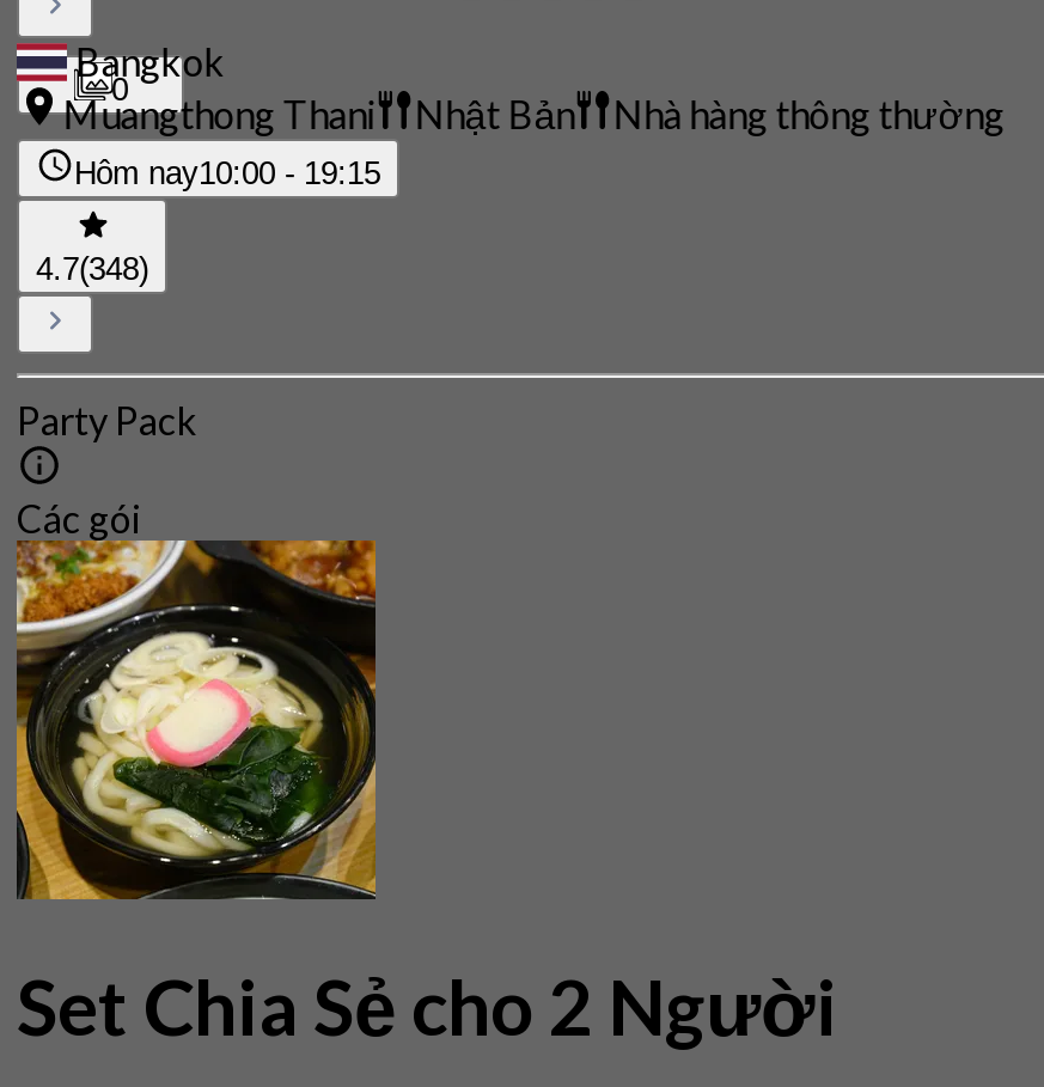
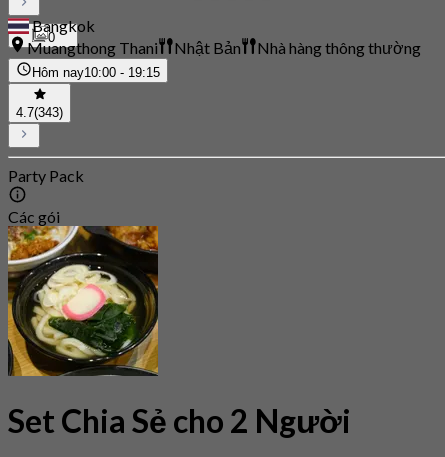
- 4.7(348)
+ 4.7(343)
